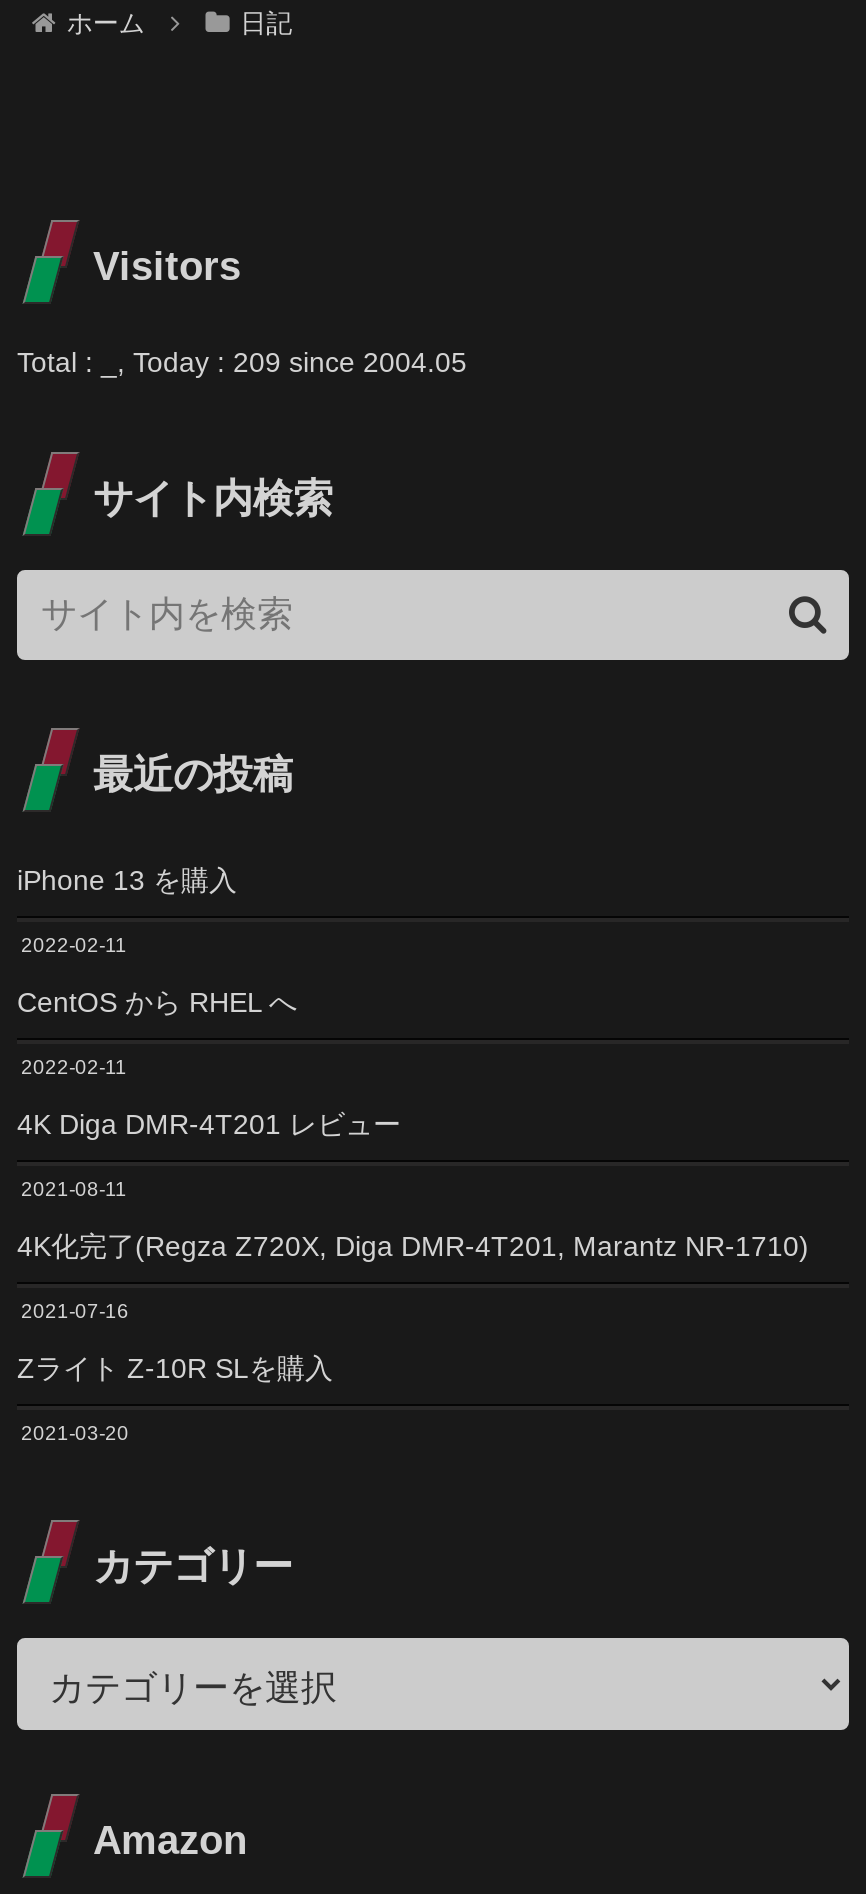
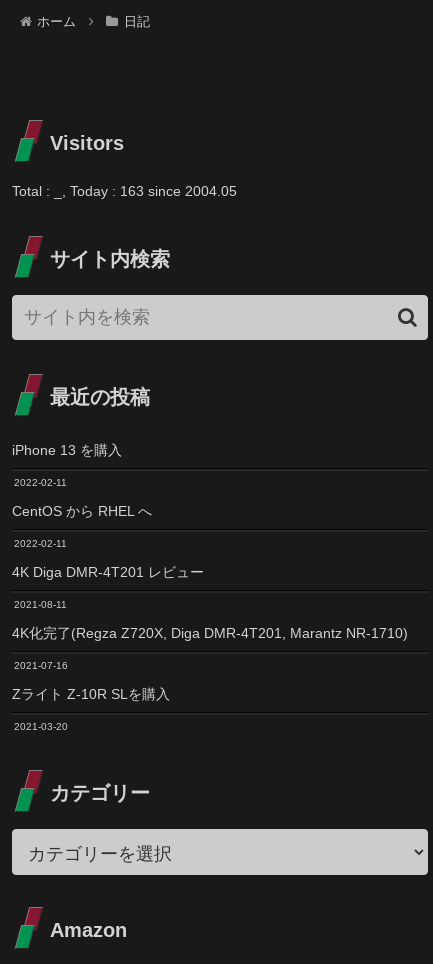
- Total : _, Today : 209 since 2004.05
+ Total : _, Today : 163 since 2004.05
